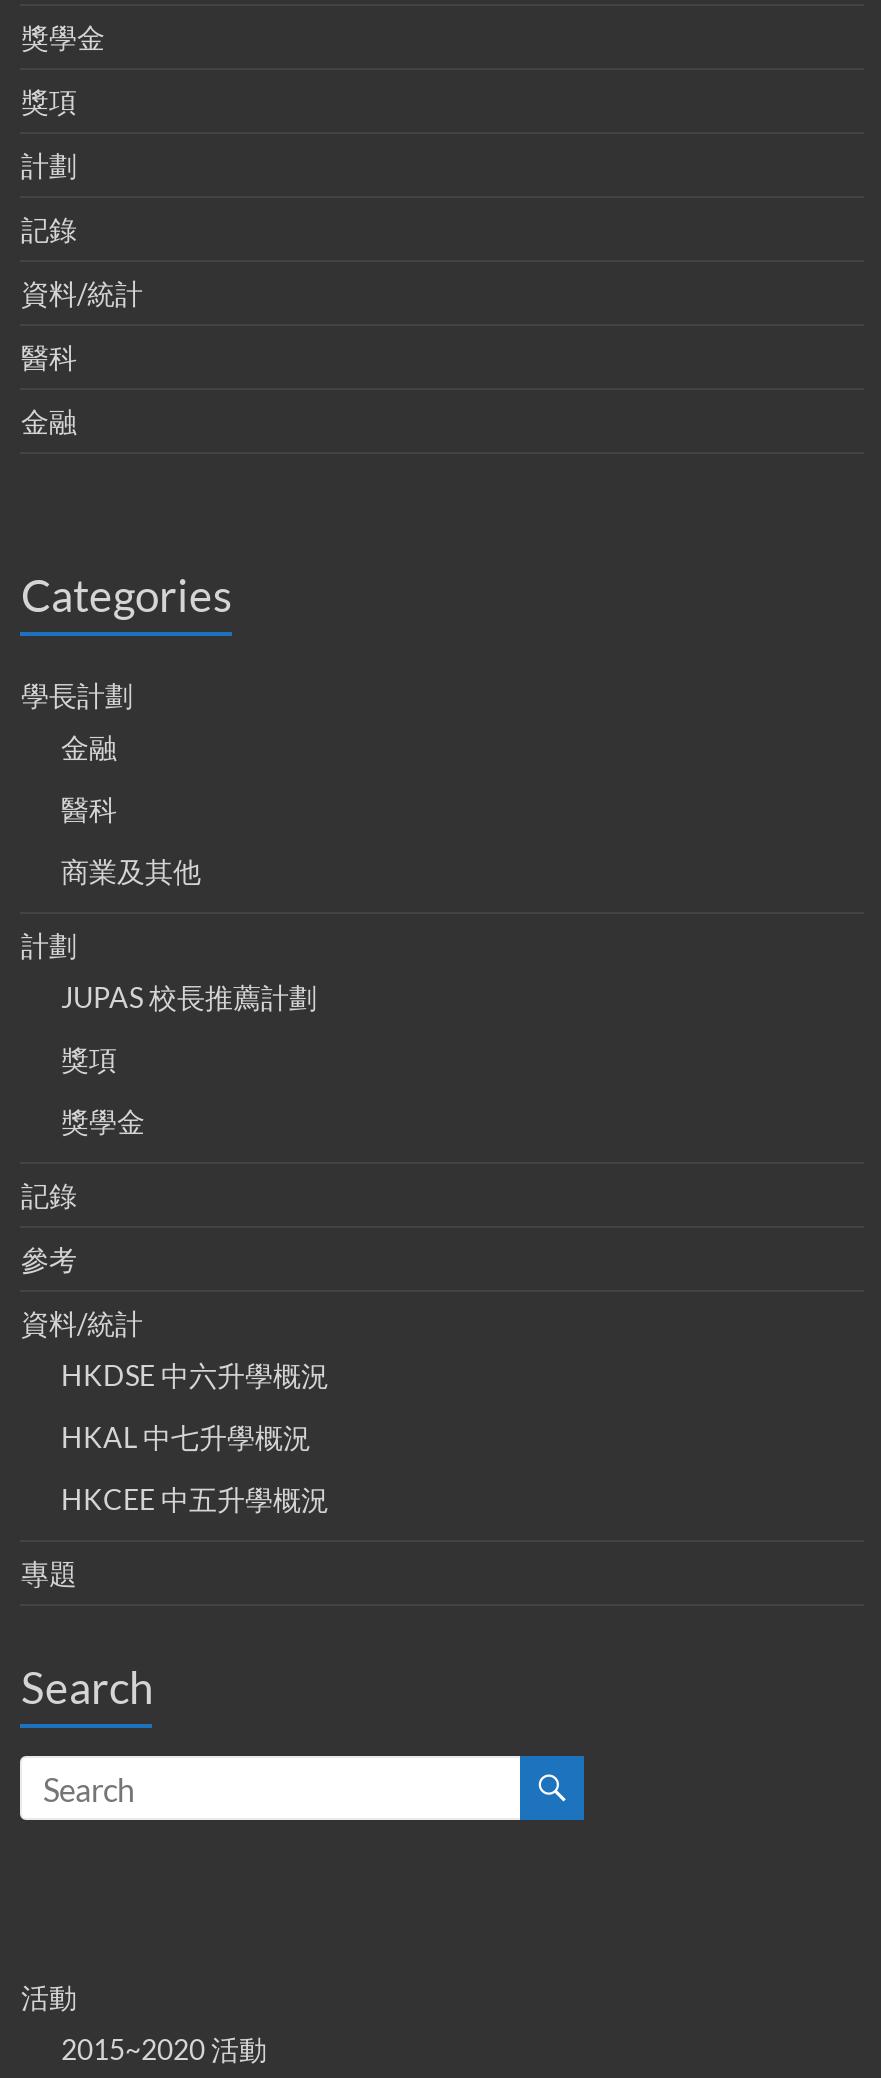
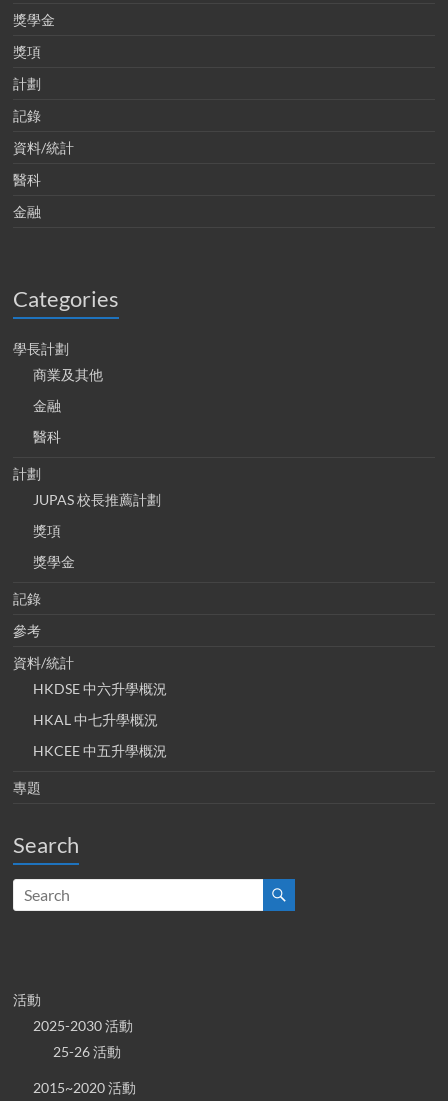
moved up: 商業及其他

+ 2025-2030 活動
+ 25-26 活動
